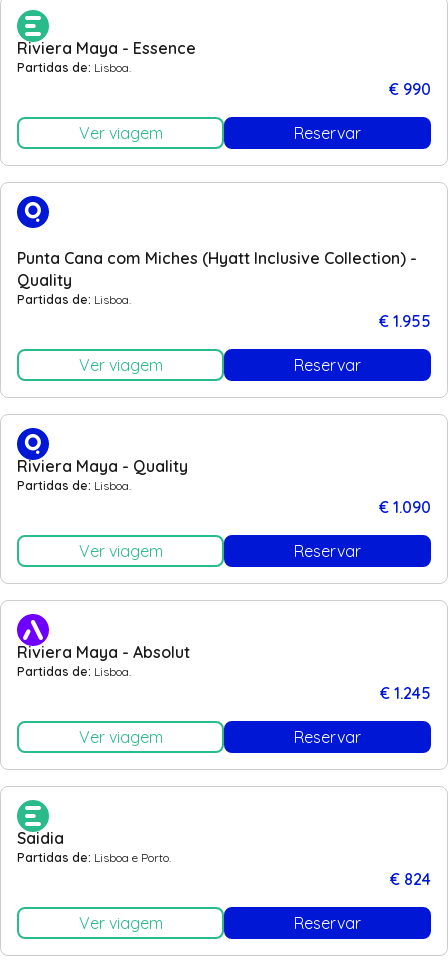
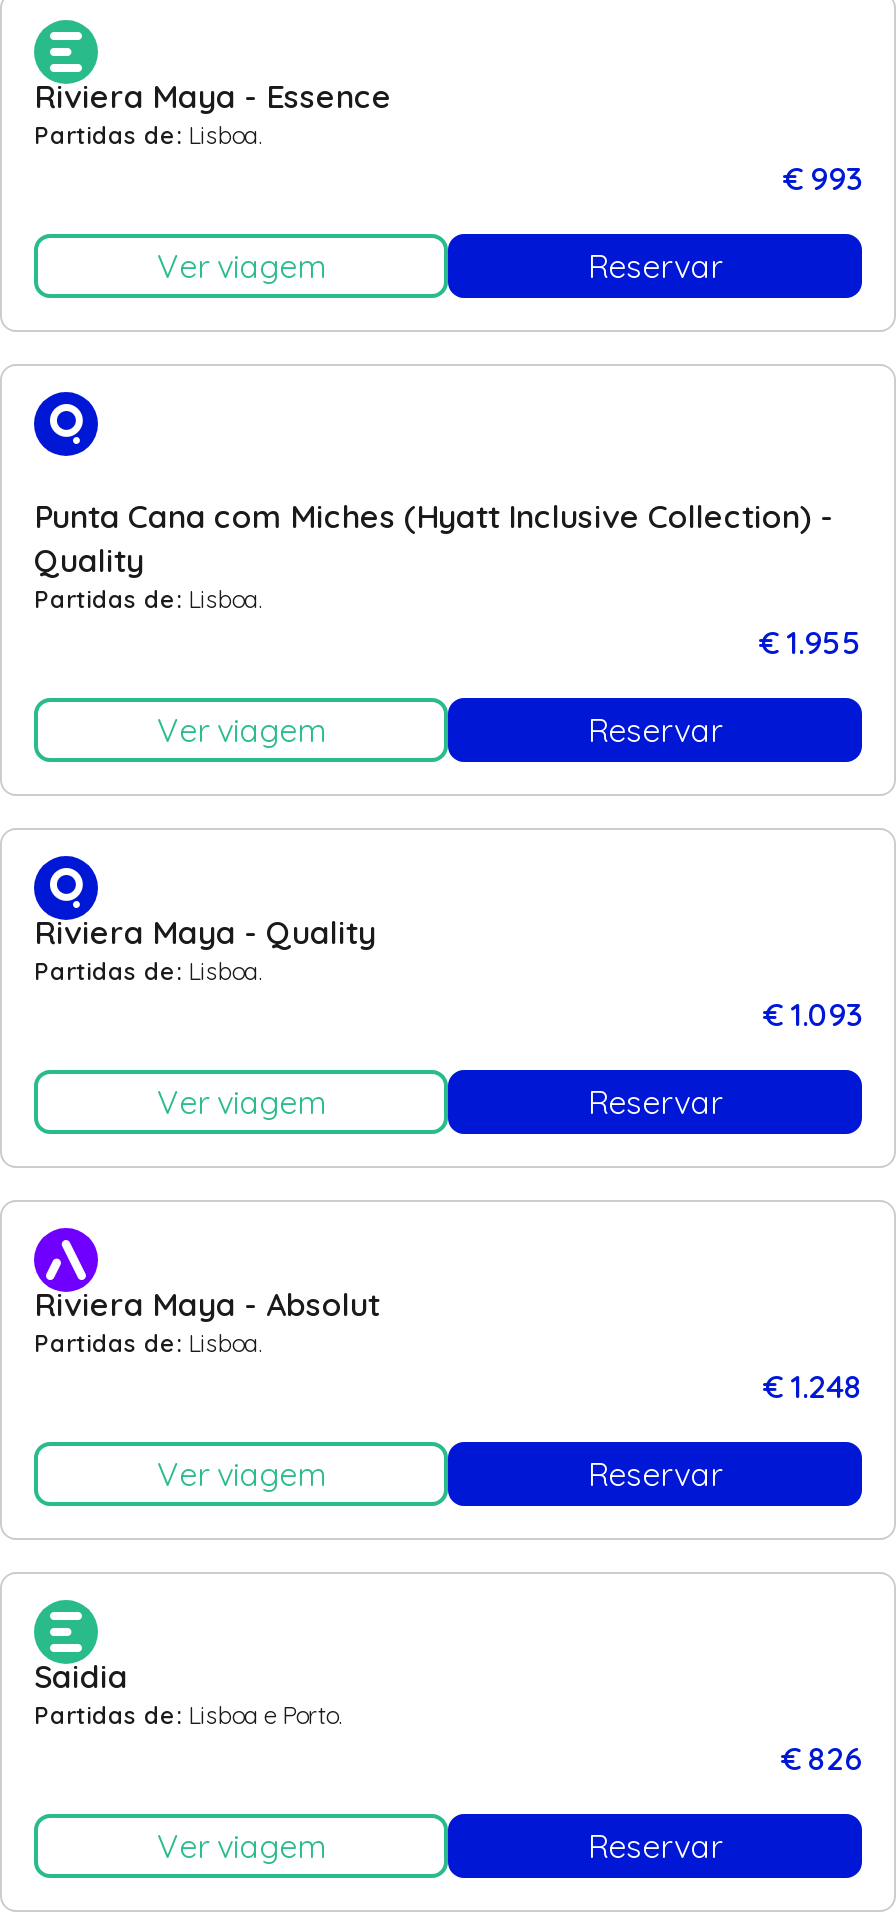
- € 990
+ € 993

- € 1.090
+ € 1.093

- € 1.245
+ € 1.248

- € 824
+ € 826
